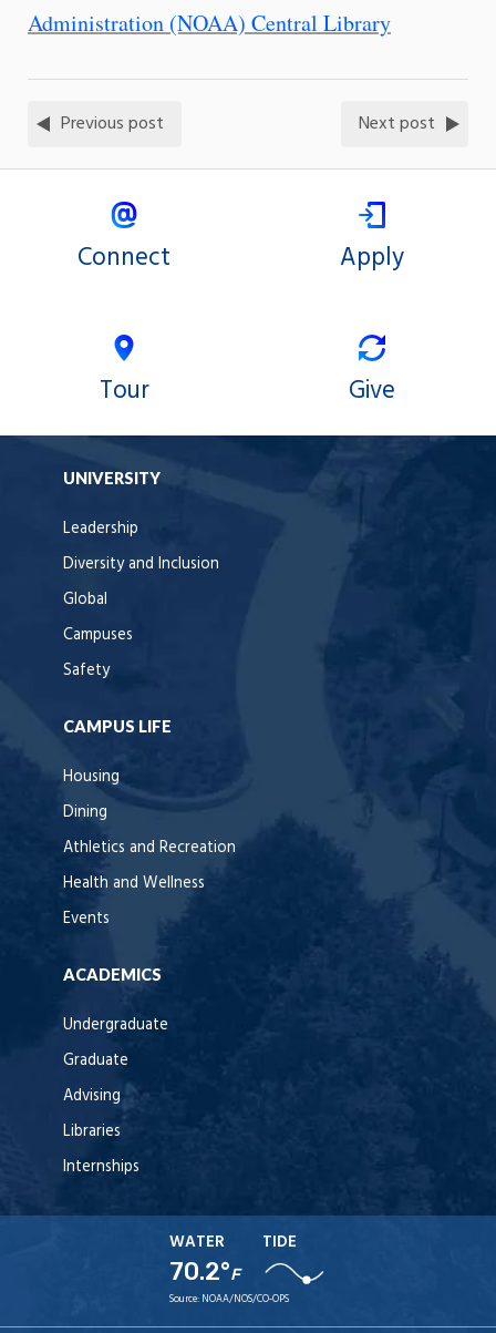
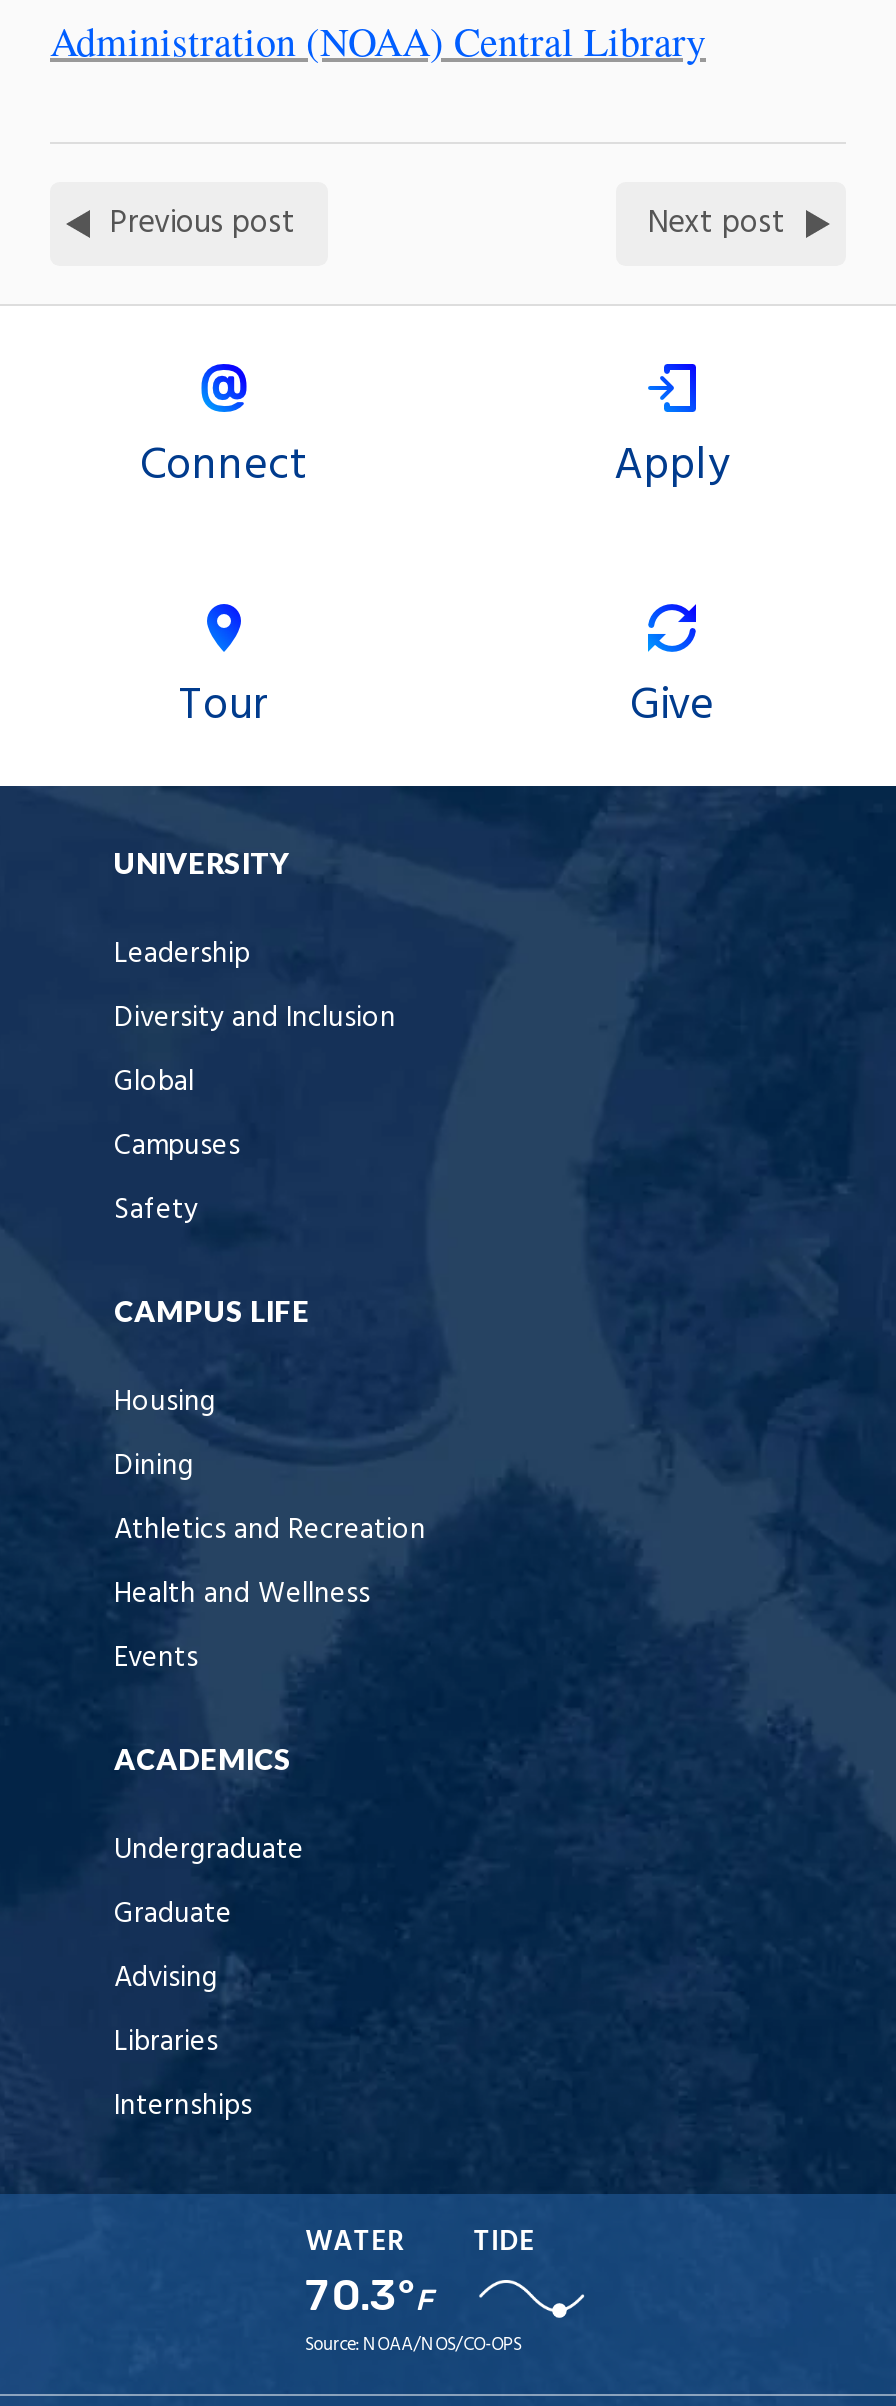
- 70.2°F
+ 70.3°F
